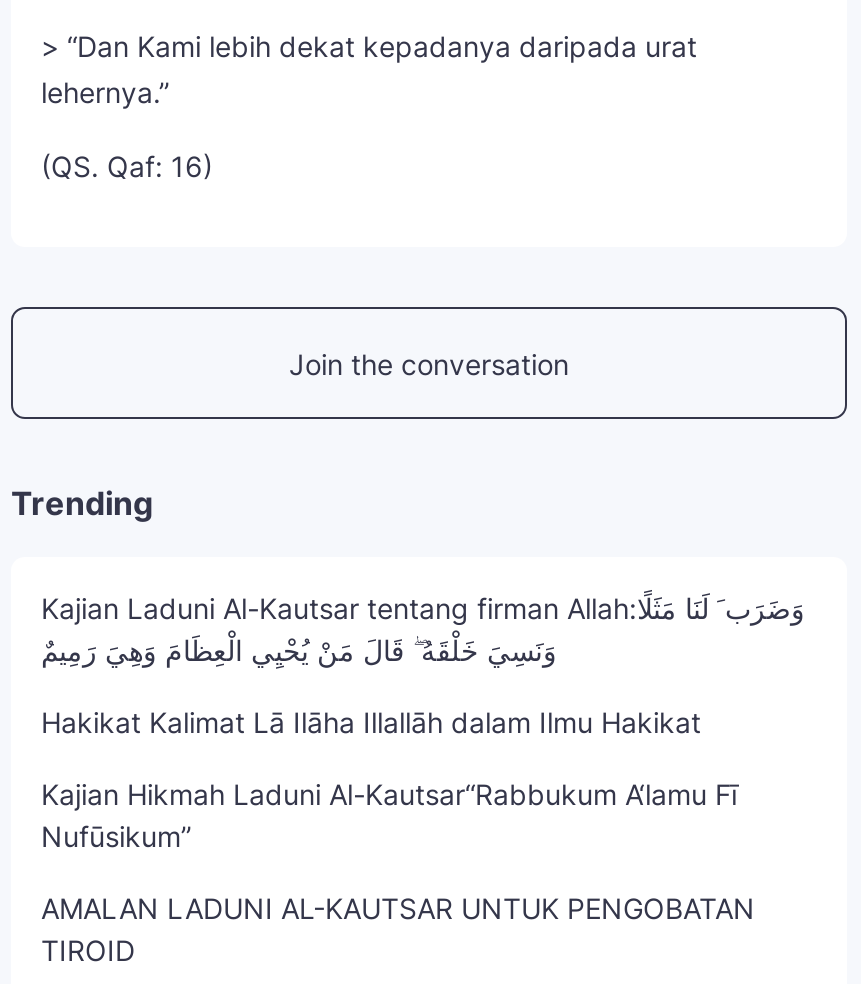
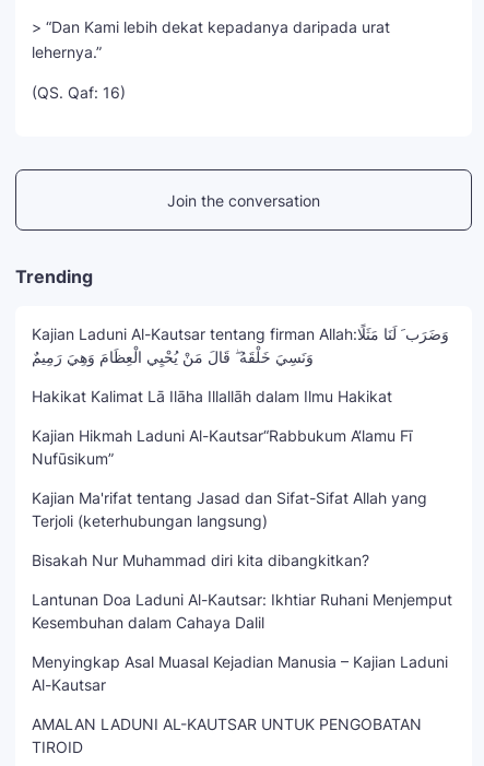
+ Kajian Ma'rifat tentang Jasad dan Sifat-Sifat Allah yang
+ Terjoli (keterhubungan langsung)
+ Bisakah Nur Muhammad diri kita dibangkitkan?
+ Lantunan Doa Laduni Al-Kautsar: Ikhtiar Ruhani Menjemput
+ Kesembuhan dalam Cahaya Dalil
+ Menyingkap Asal Muasal Kejadian Manusia – Kajian Laduni
+ Al-Kautsar
